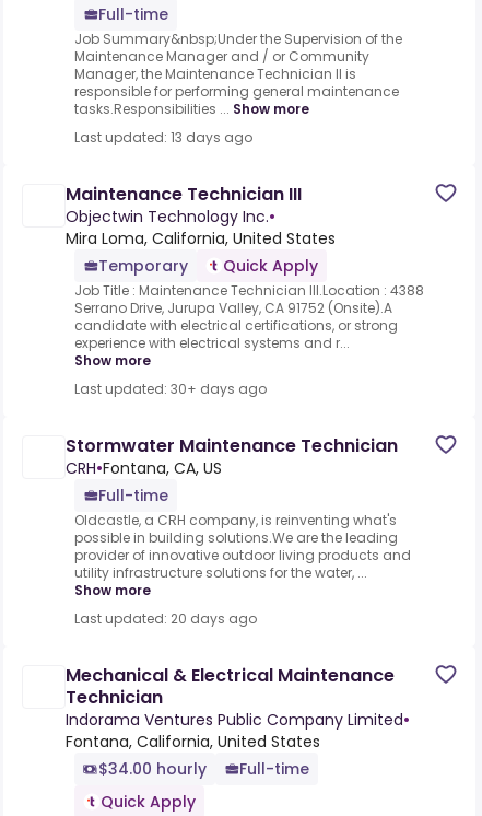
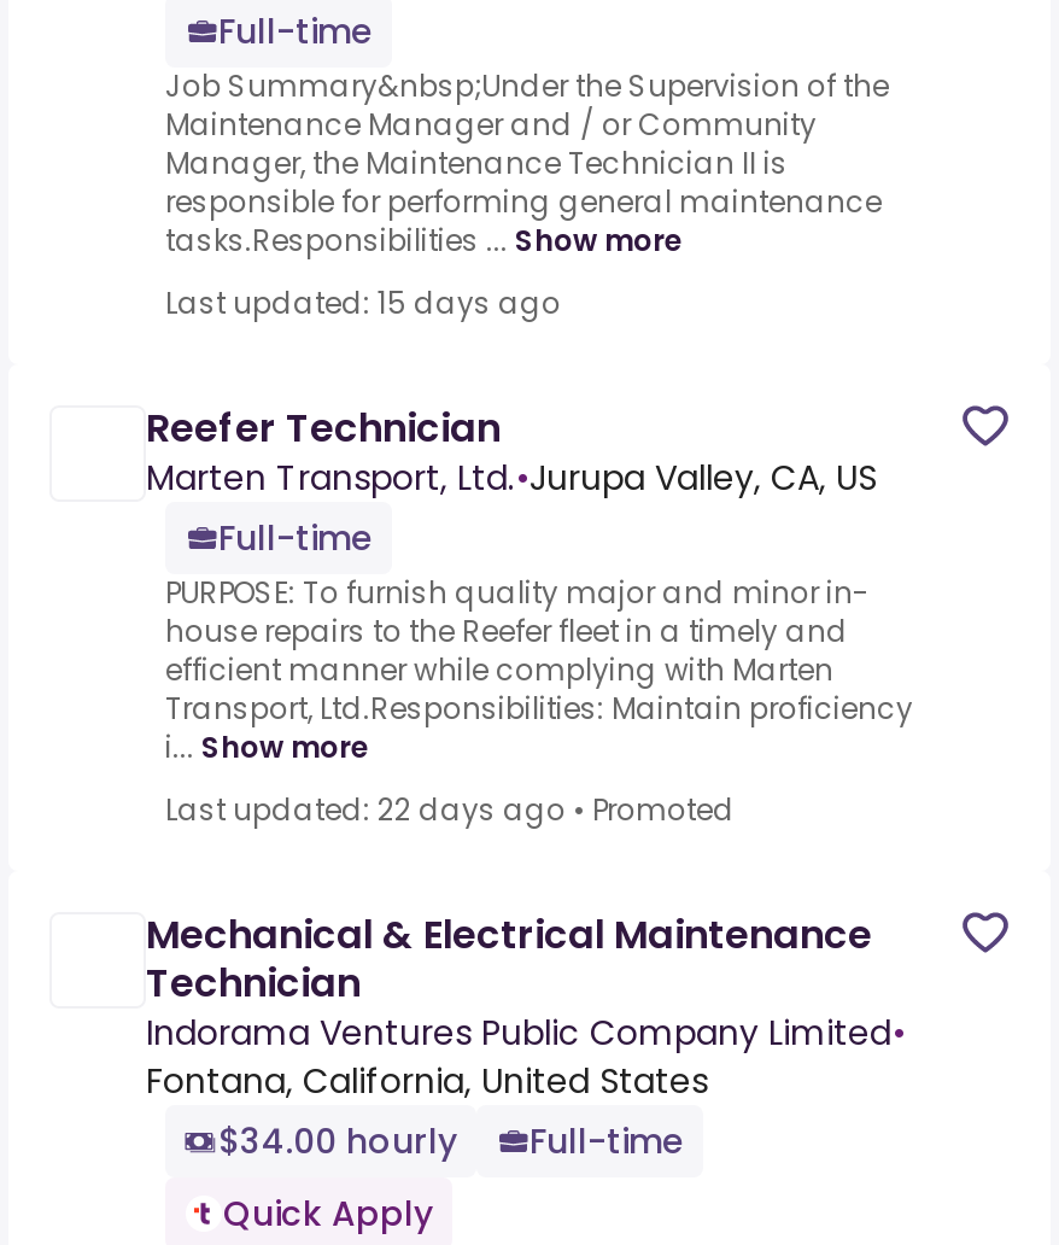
- Last updated: 13 days ago
- Maintenance Technician III
- Objectwin Technology Inc.•
- Mira Loma, California, United States
- Temporary
- Quick Apply
- Job Title : Maintenance Technician III.Location : 4388
- Serrano Drive, Jurupa Valley, CA 91752 (Onsite).A
- candidate with electrical certifications, or strong
- experience with electrical systems and r...
- Show more
- Last updated: 30+ days ago
- Stormwater Maintenance Technician
- CRH•Fontana, CA, US
+ Last updated: 15 days ago
+ Reefer Technician
+ Marten Transport, Ltd.•Jurupa Valley, CA, US

- Oldcastle, a CRH company, is reinventing what's
- possible in building solutions.We are the leading
- provider of innovative outdoor living products and
- utility infrastructure solutions for the water, ...
- Show more
+ PURPOSE: To furnish quality major and minor in-
+ house repairs to the Reefer fleet in a timely and
+ efficient manner while complying with Marten
+ Transport, Ltd.Responsibilities: Maintain proficiency
+ i... Show more

- Last updated: 20 days ago
+ Last updated: 22 days ago • Promoted
